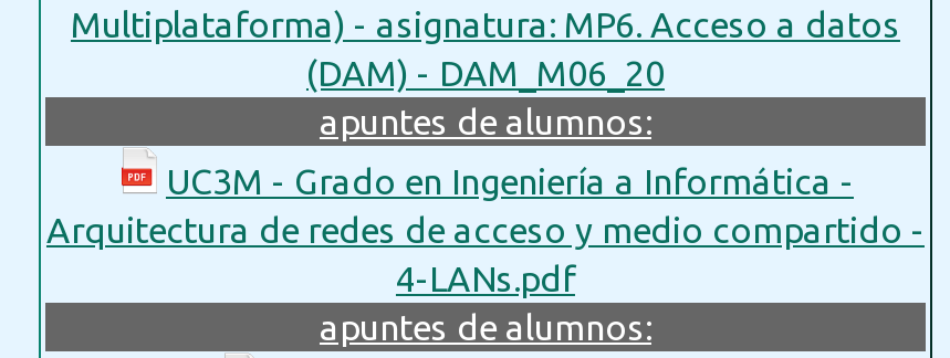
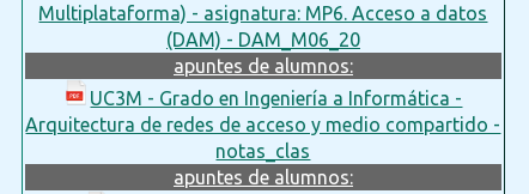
- 4-LANs.pdf
+ notas_clas
